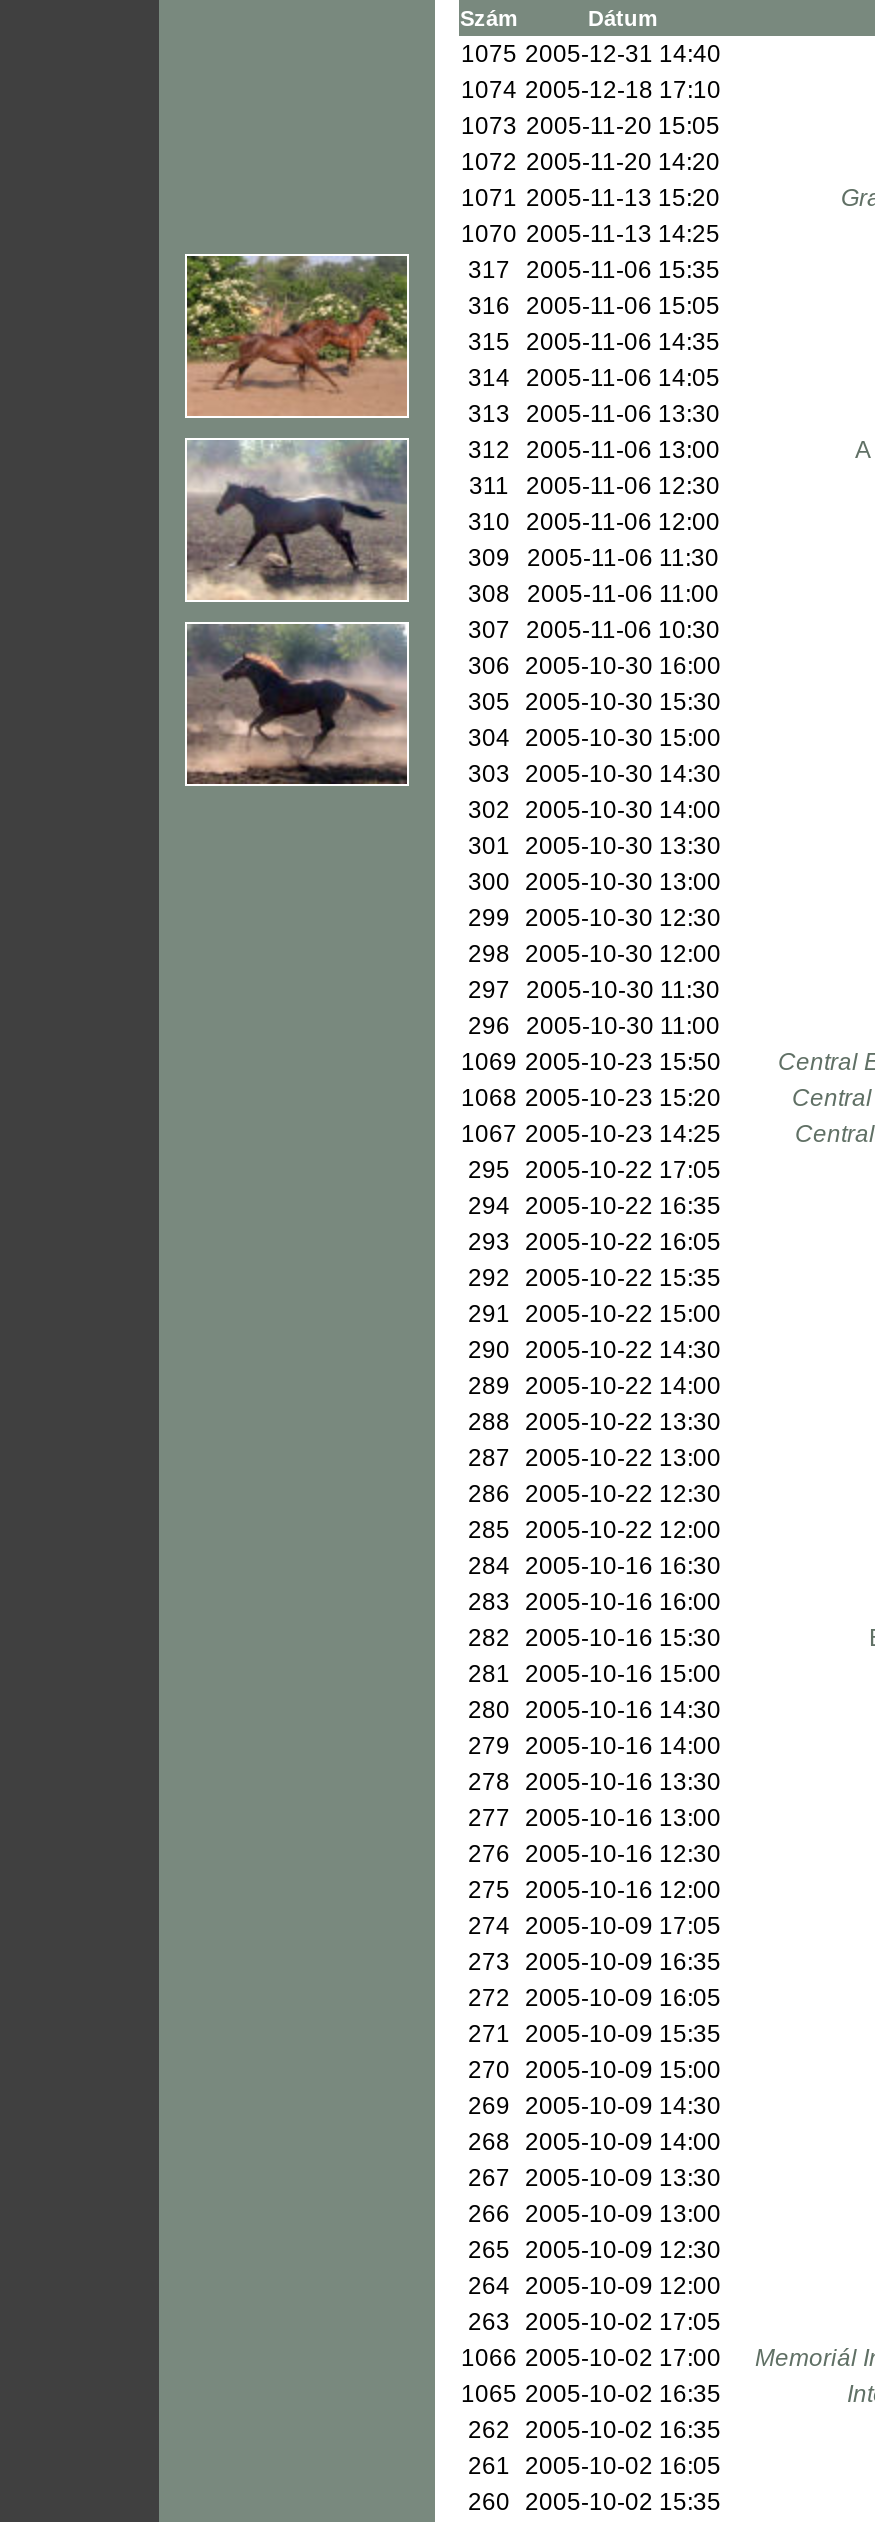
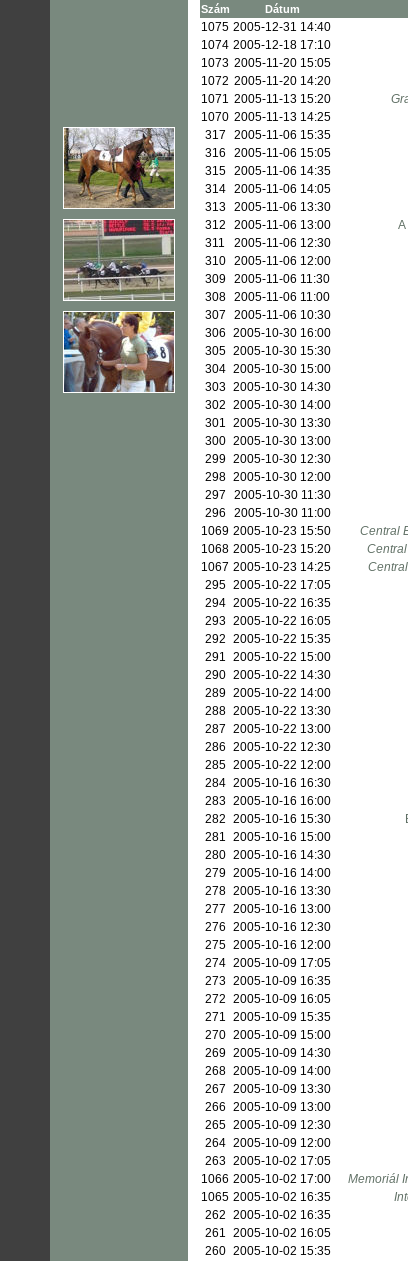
- [image]
+ [image]

- [image]
+ [image]

- [image]
+ [image]
